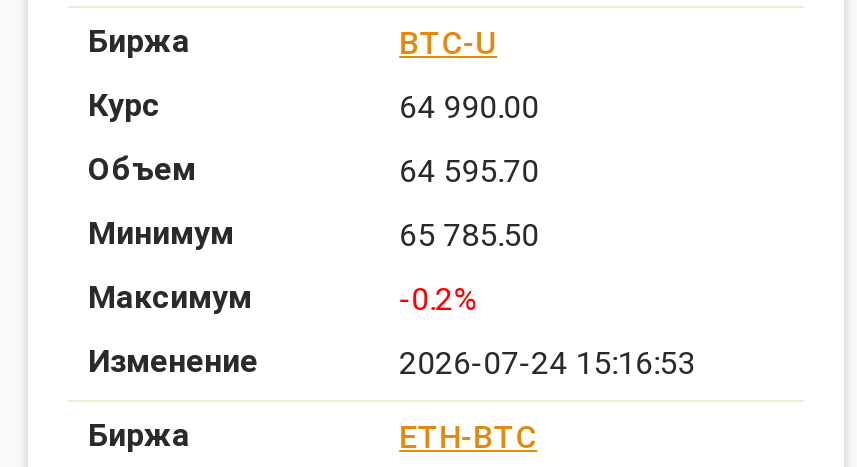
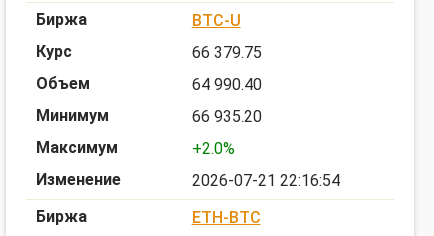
- 64 990.00
+ 66 379.75

- 64 595.70
+ 64 990.40

- 65 785.50
+ 66 935.20

- -0.2%
+ +2.0%

- 2026-07-24 15:16:53
+ 2026-07-21 22:16:54
